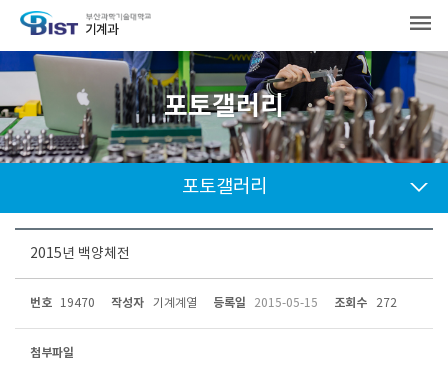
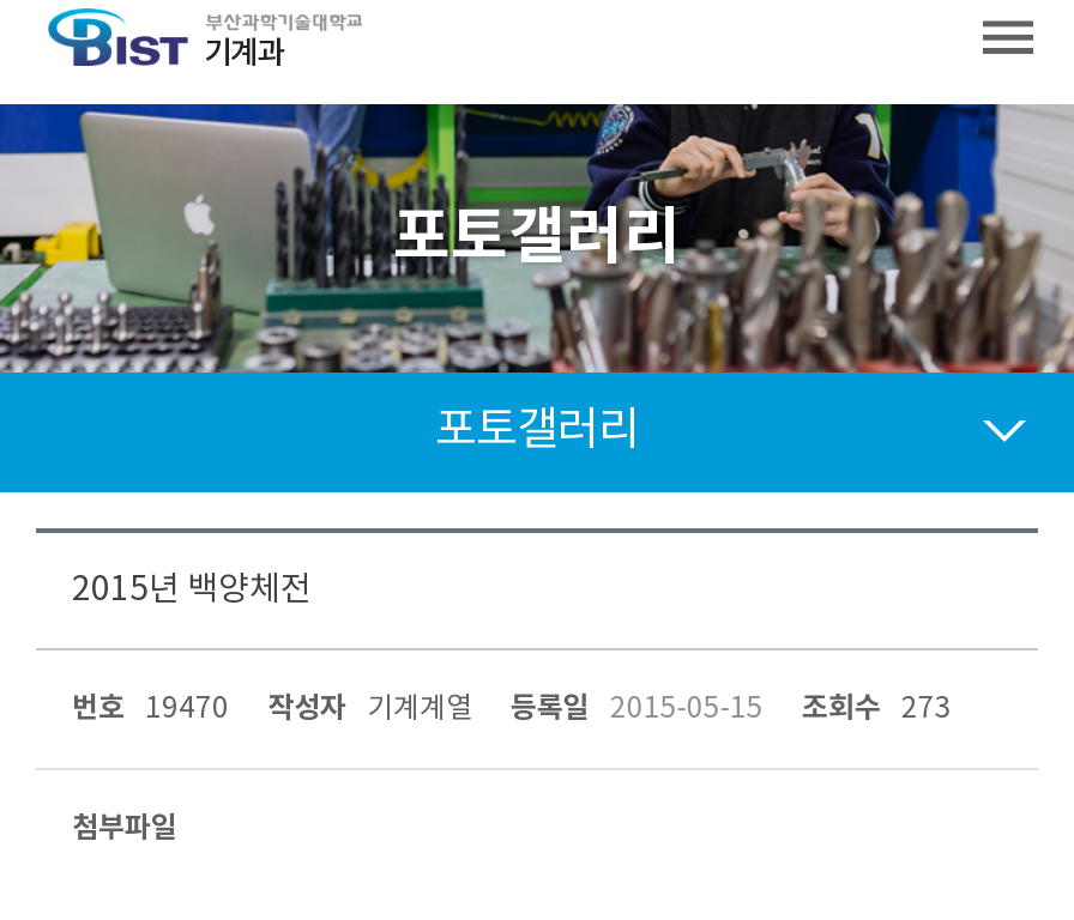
- 번호 19470 작성자 기계계열 등록일 2015-05-15 조회수 272
+ 번호 19470 작성자 기계계열 등록일 2015-05-15 조회수 273
